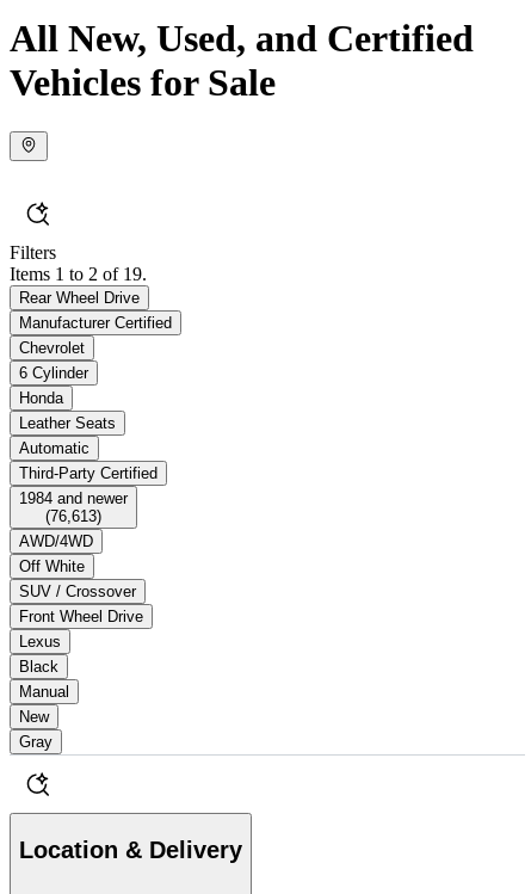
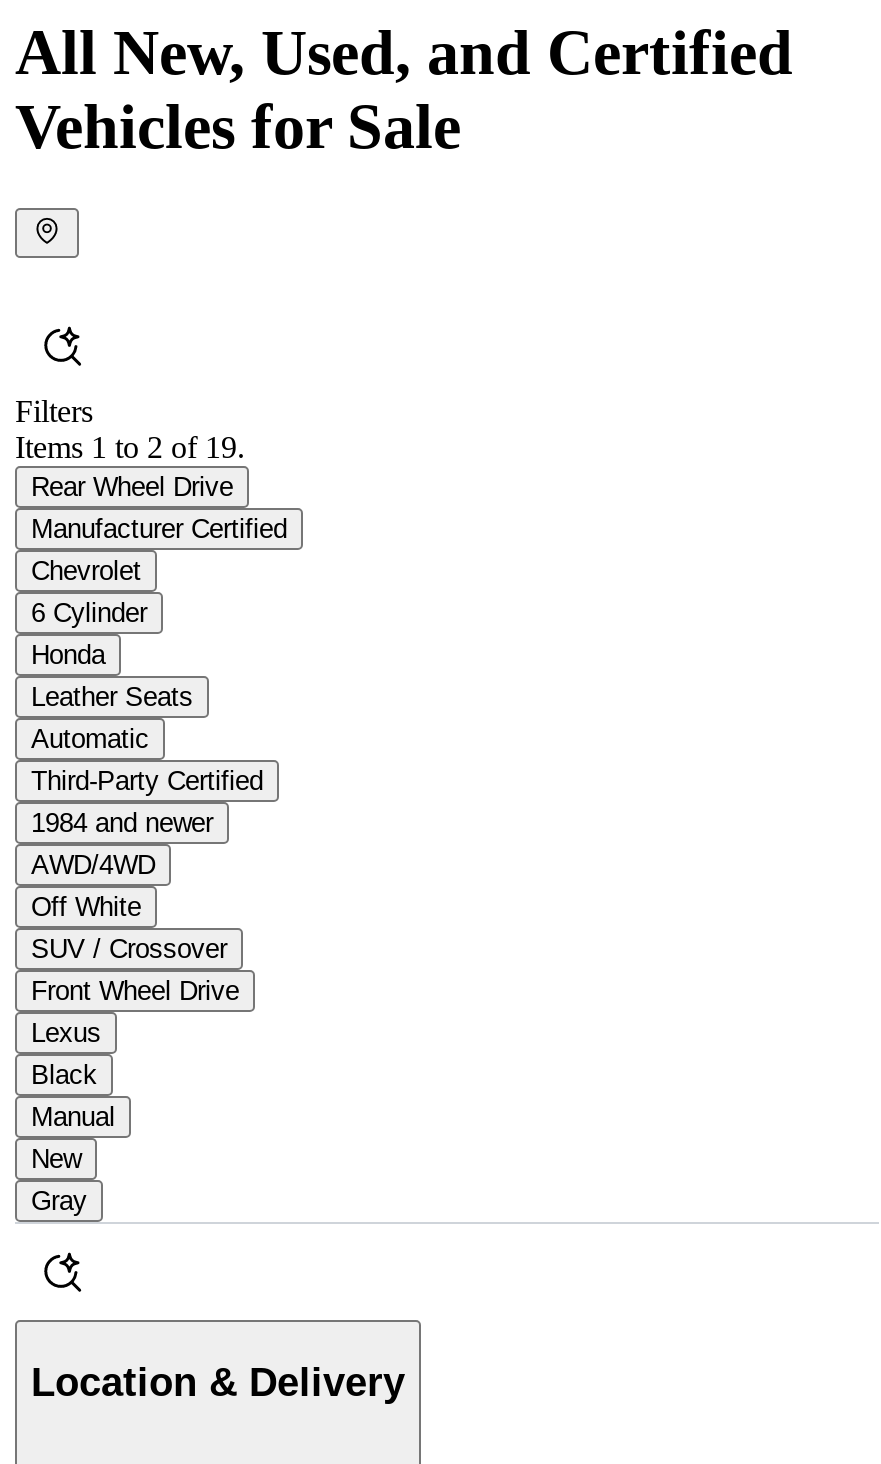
- (76,613)
